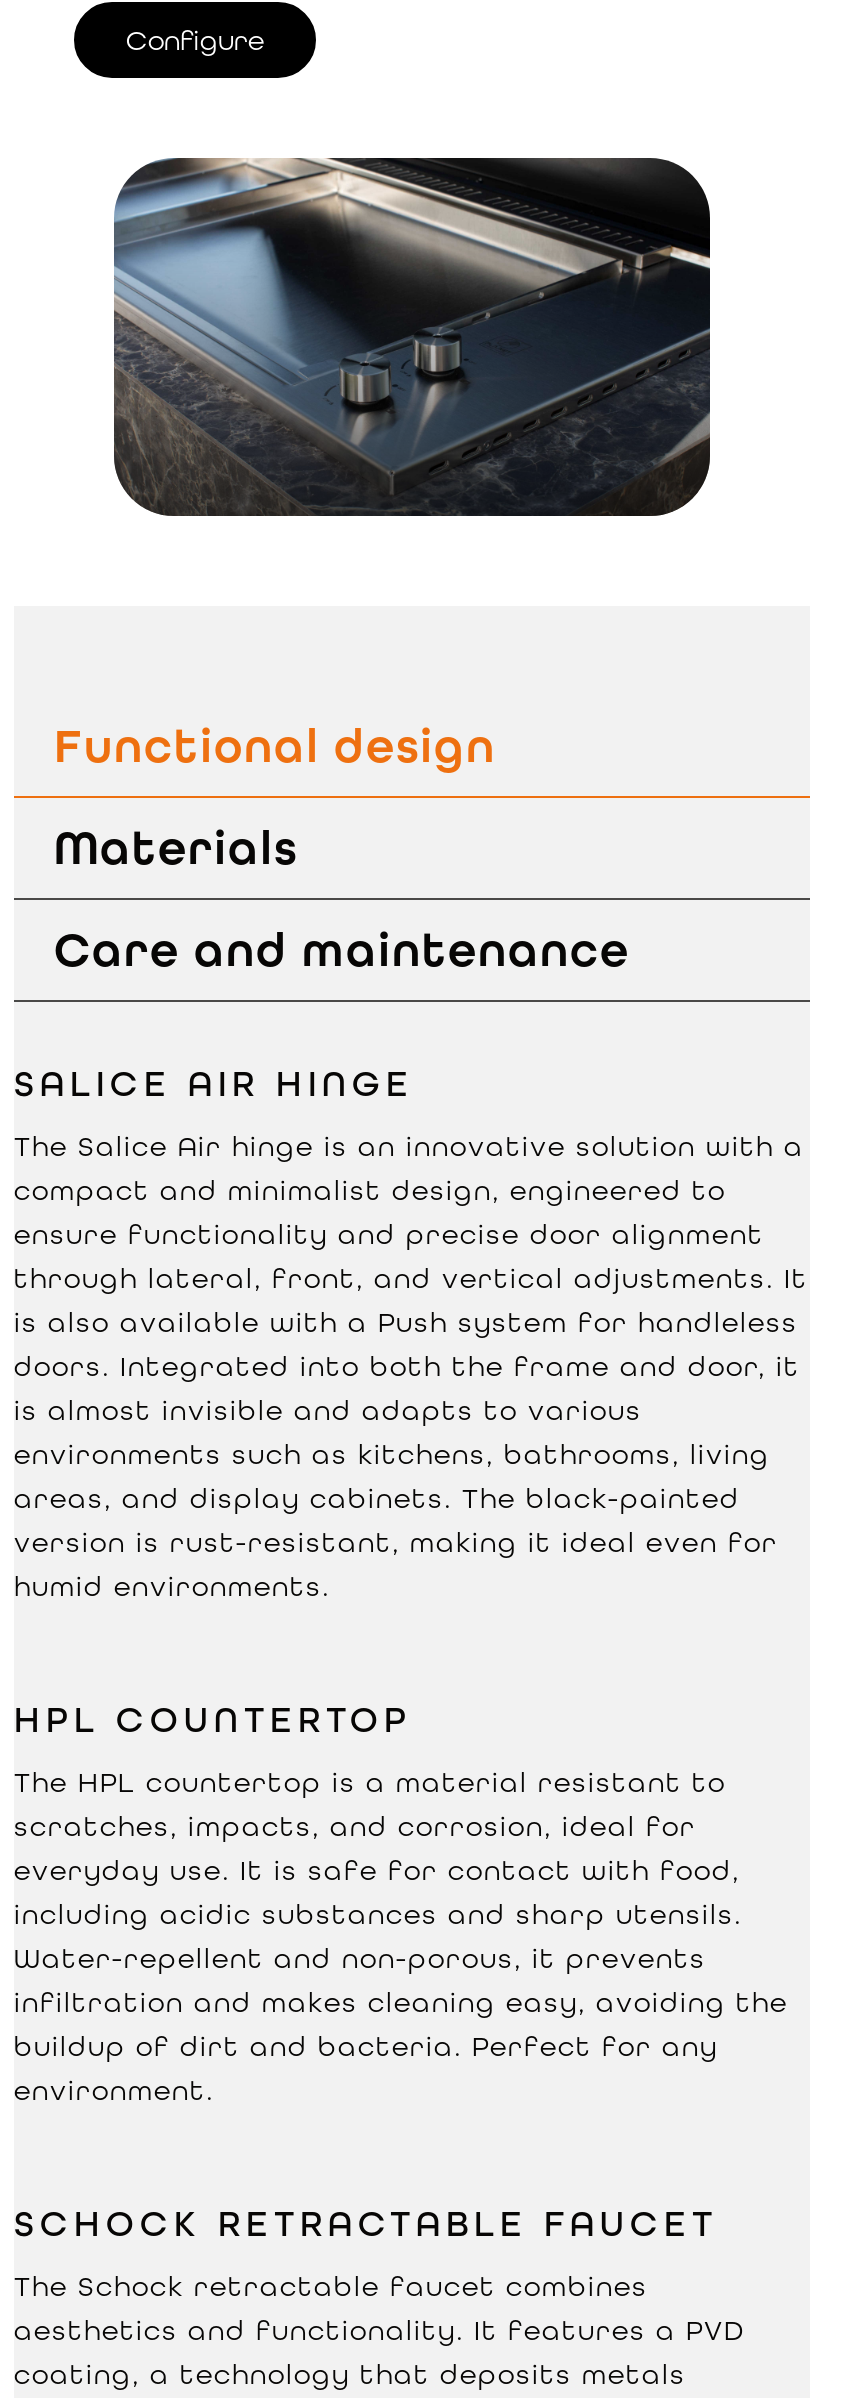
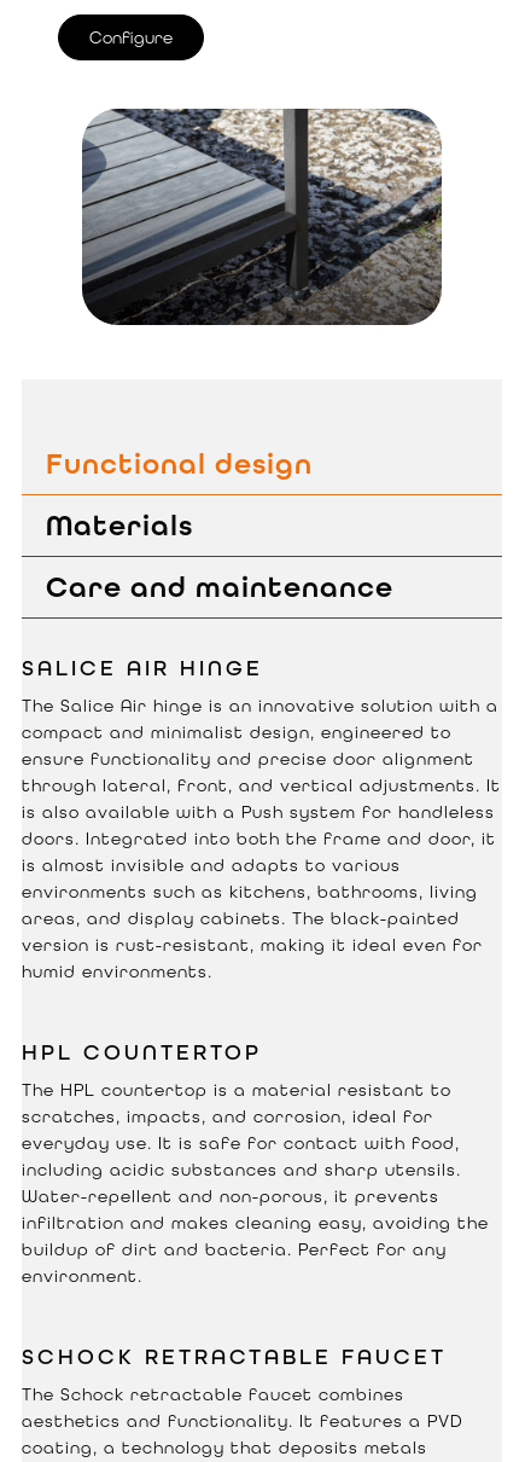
- [image]
+ [image]
